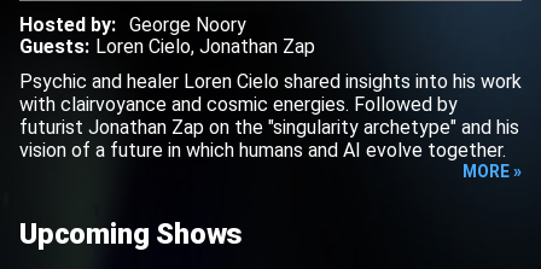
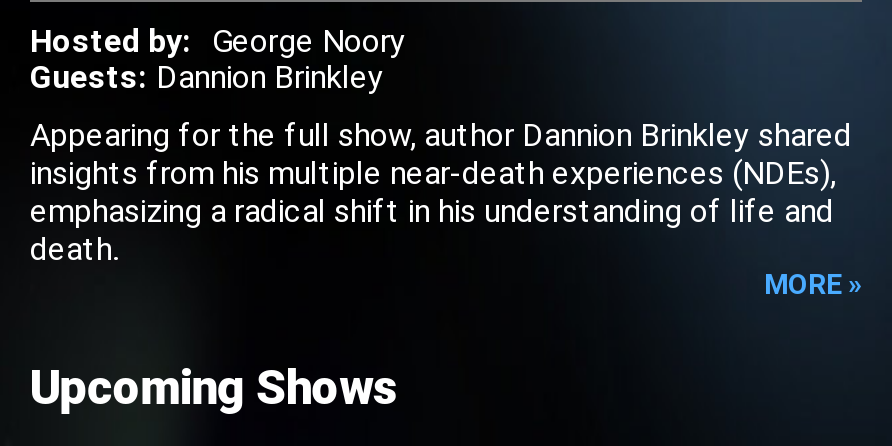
- Guests: Loren Cielo, Jonathan Zap
+ Guests: Dannion Brinkley

- Psychic and healer Loren Cielo shared insights into his work
- with clairvoyance and cosmic energies. Followed by
- futurist Jonathan Zap on the "singularity archetype" and his
- vision of a future in which humans and AI evolve together.
+ Appearing for the full show, author Dannion Brinkley shared
+ insights from his multiple near-death experiences (NDEs),
+ emphasizing a radical shift in his understanding of life and
+ death.
